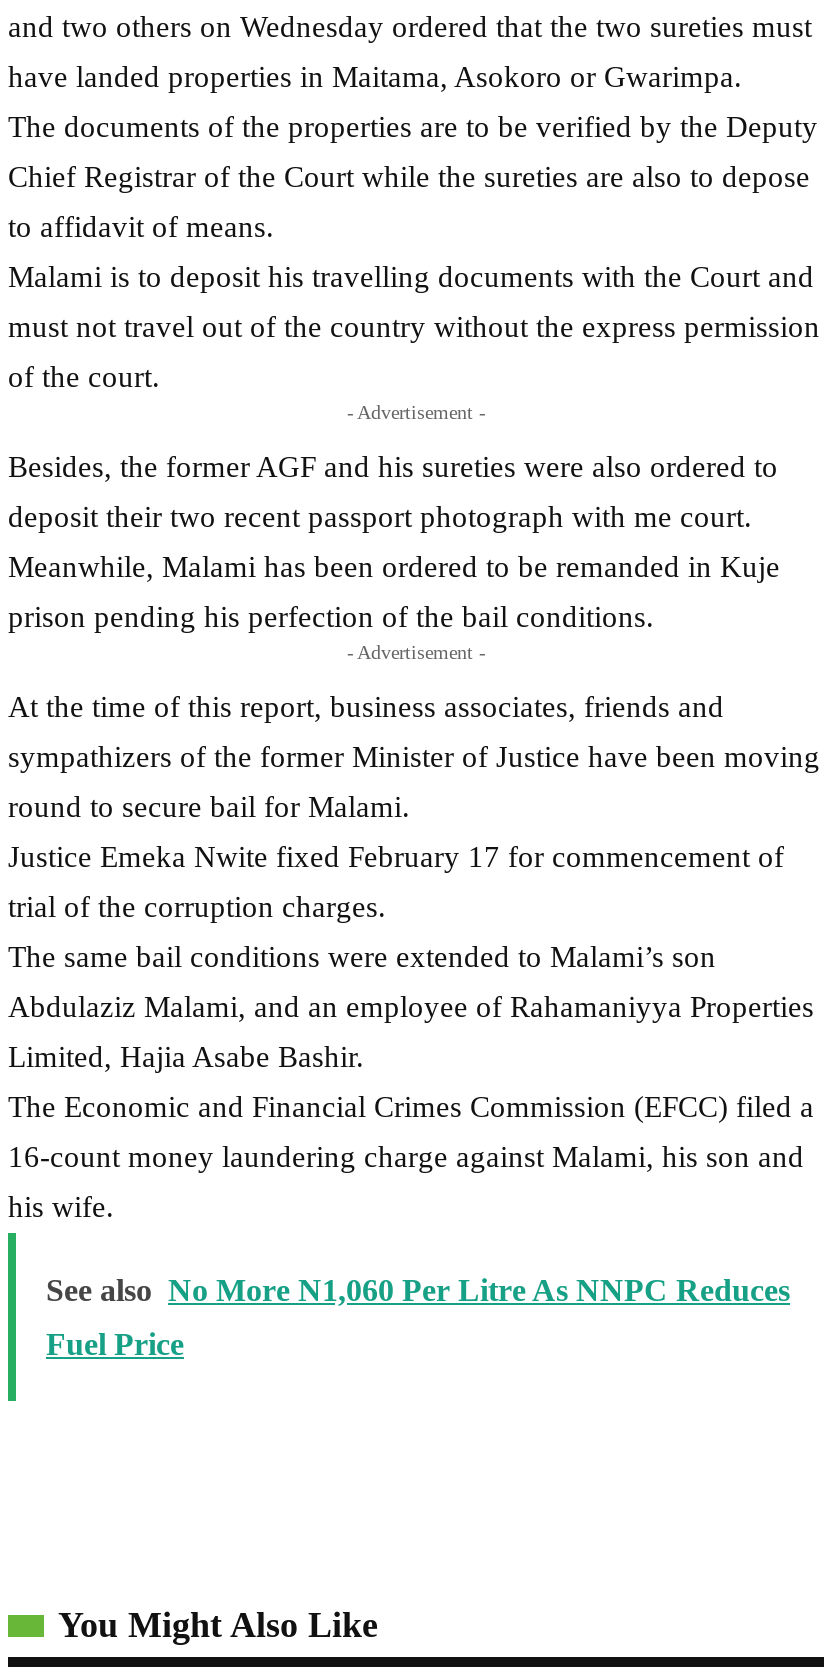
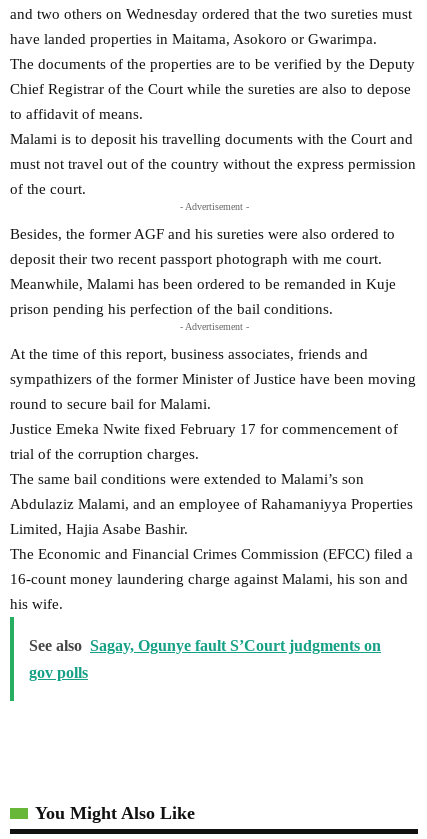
- See also No More N1,060 Per Litre As NNPC Reduces
+ See also Sagay, Ogunye fault S’Court judgments on

- Fuel Price
+ gov polls
